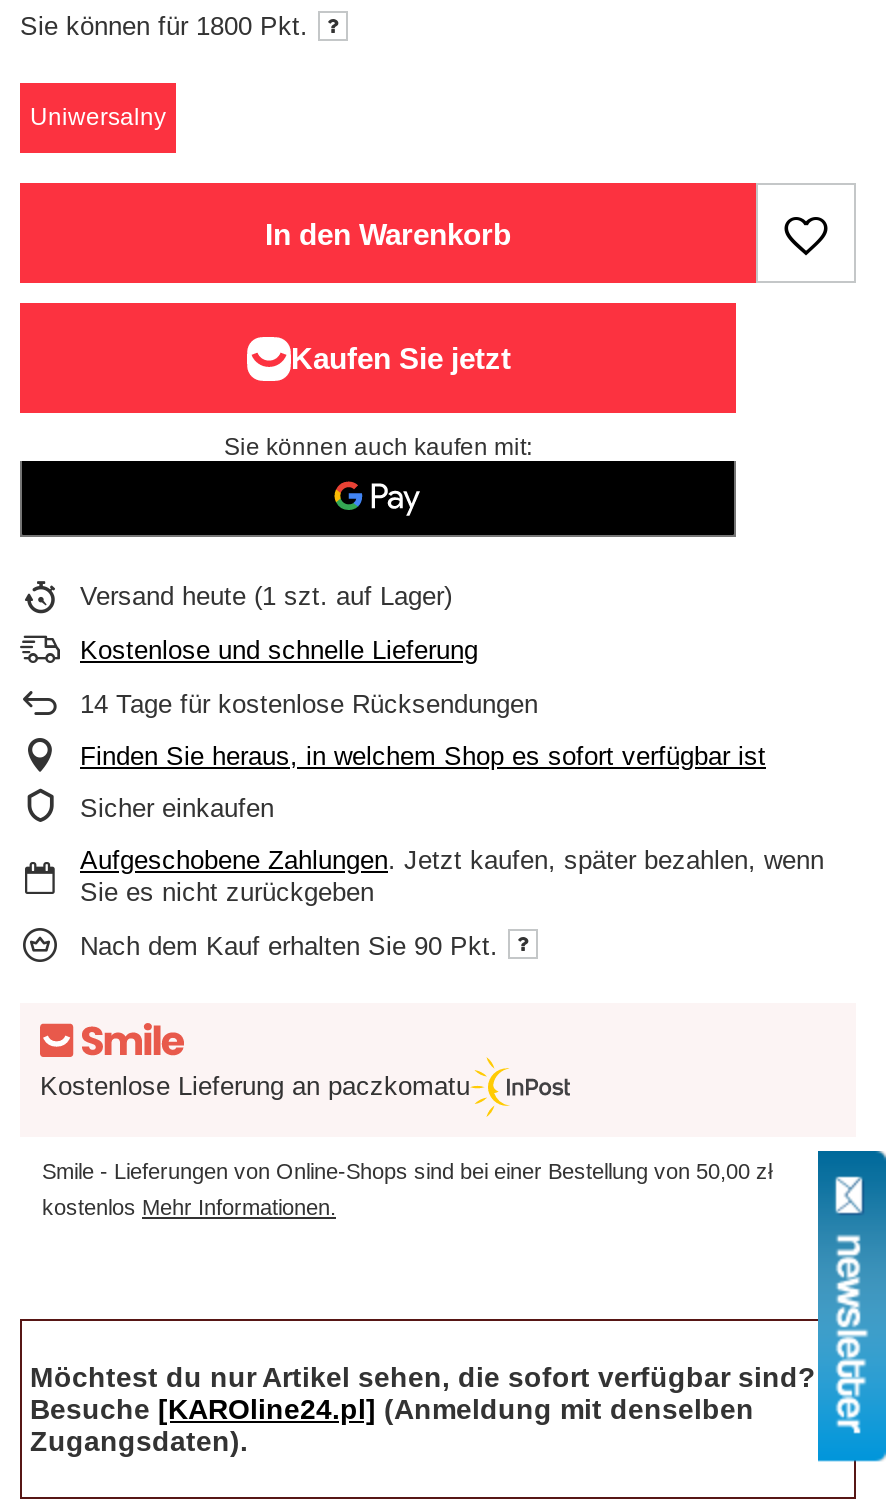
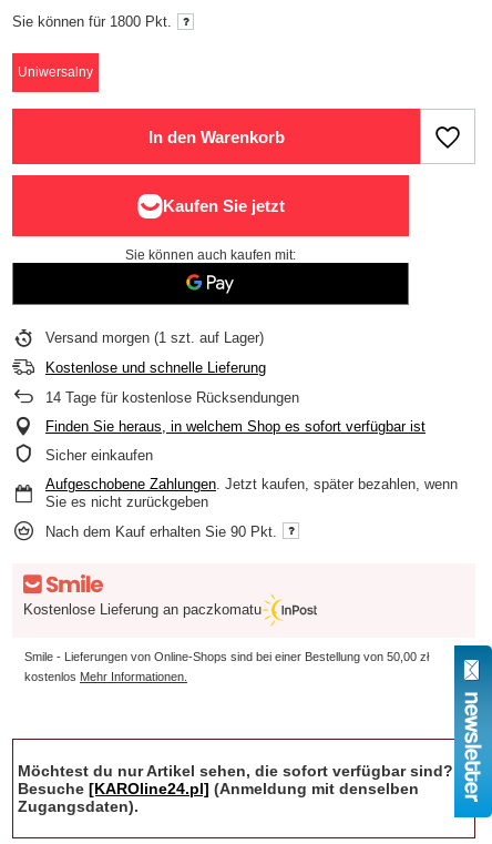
- Versand heute (1 szt. auf Lager)
+ Versand morgen (1 szt. auf Lager)
